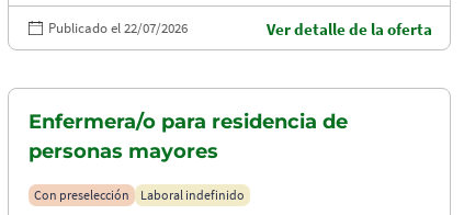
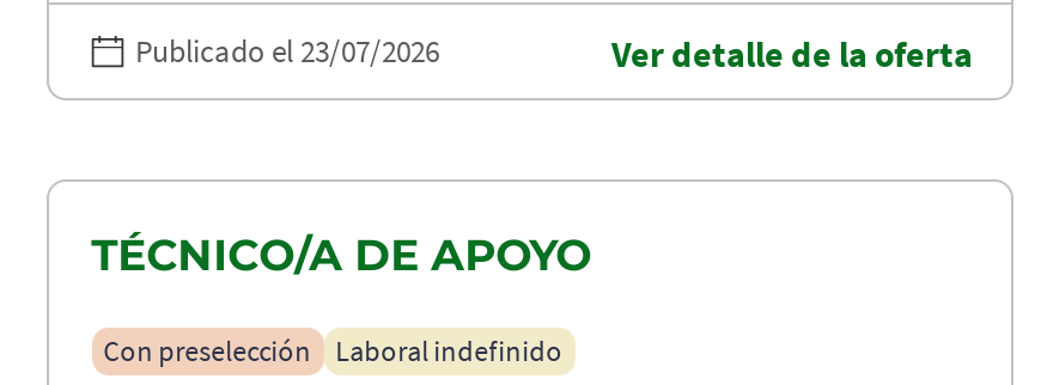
- Publicado el 22/07/2026
+ Publicado el 23/07/2026

- Enfermera/o para residencia de
- personas mayores
+ TÉCNICO/A DE APOYO
